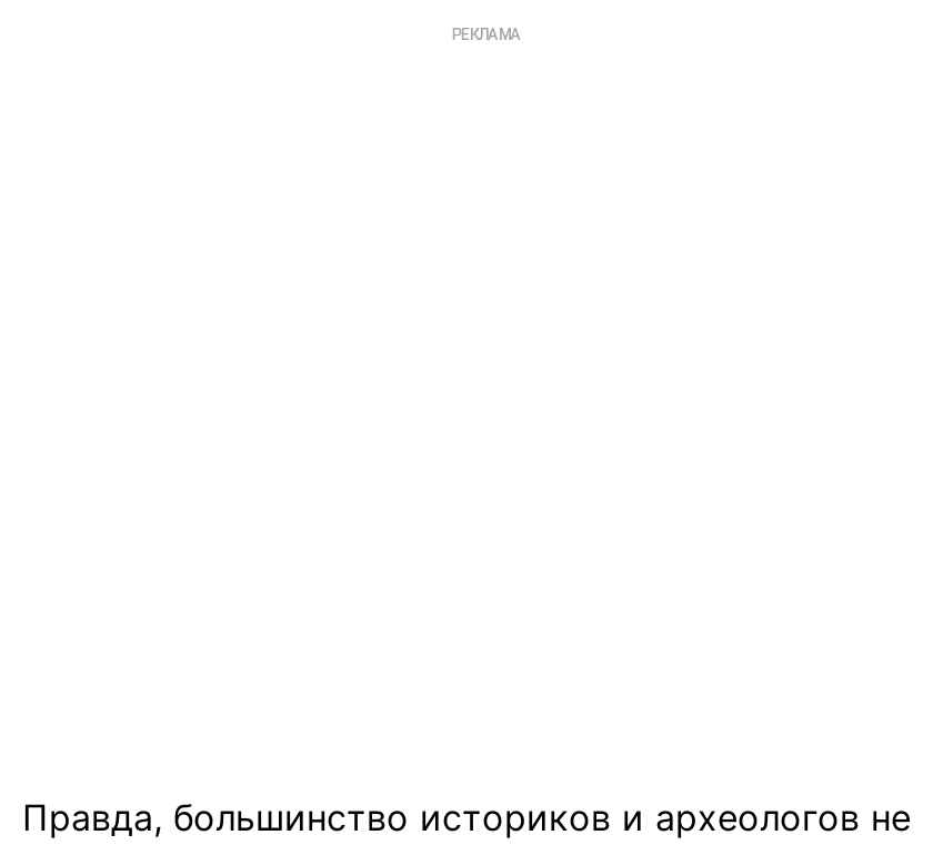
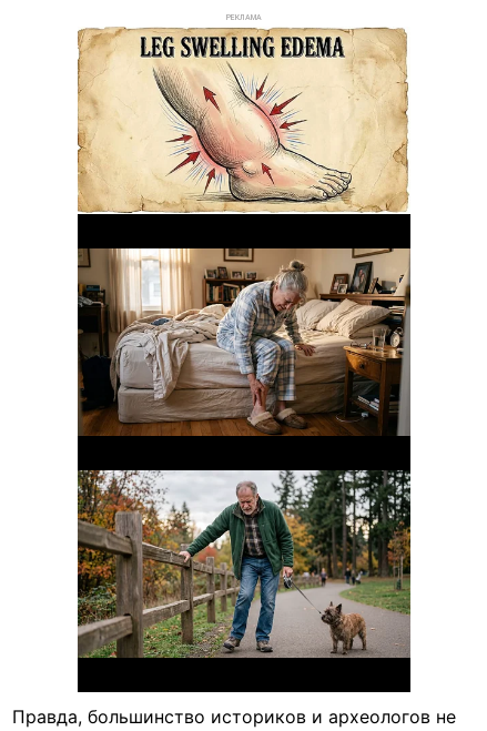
+ [image]
